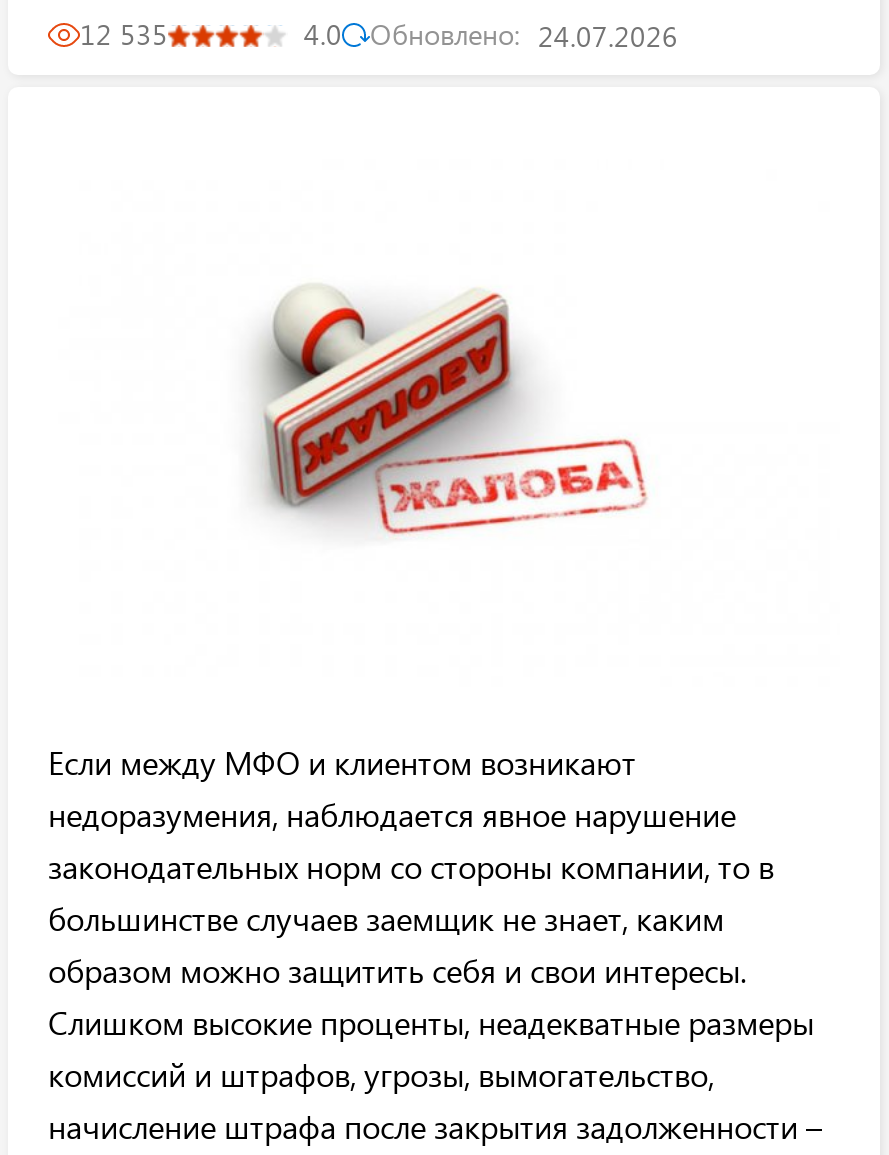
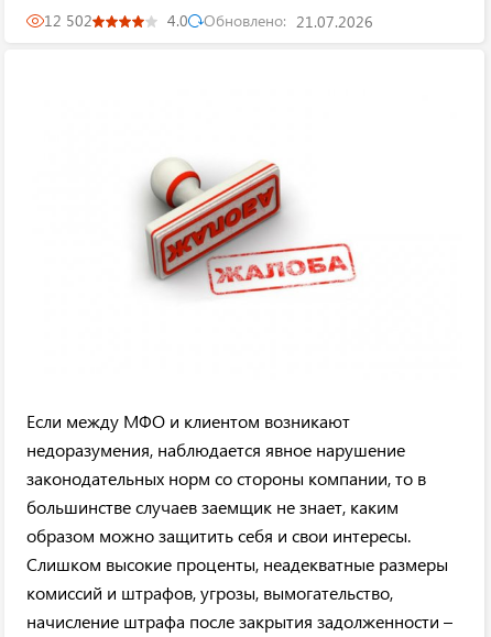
- 12 535
+ 12 502

- 4.0 Обновлено: 24.07.2026
+ 4.0 Обновлено: 21.07.2026
